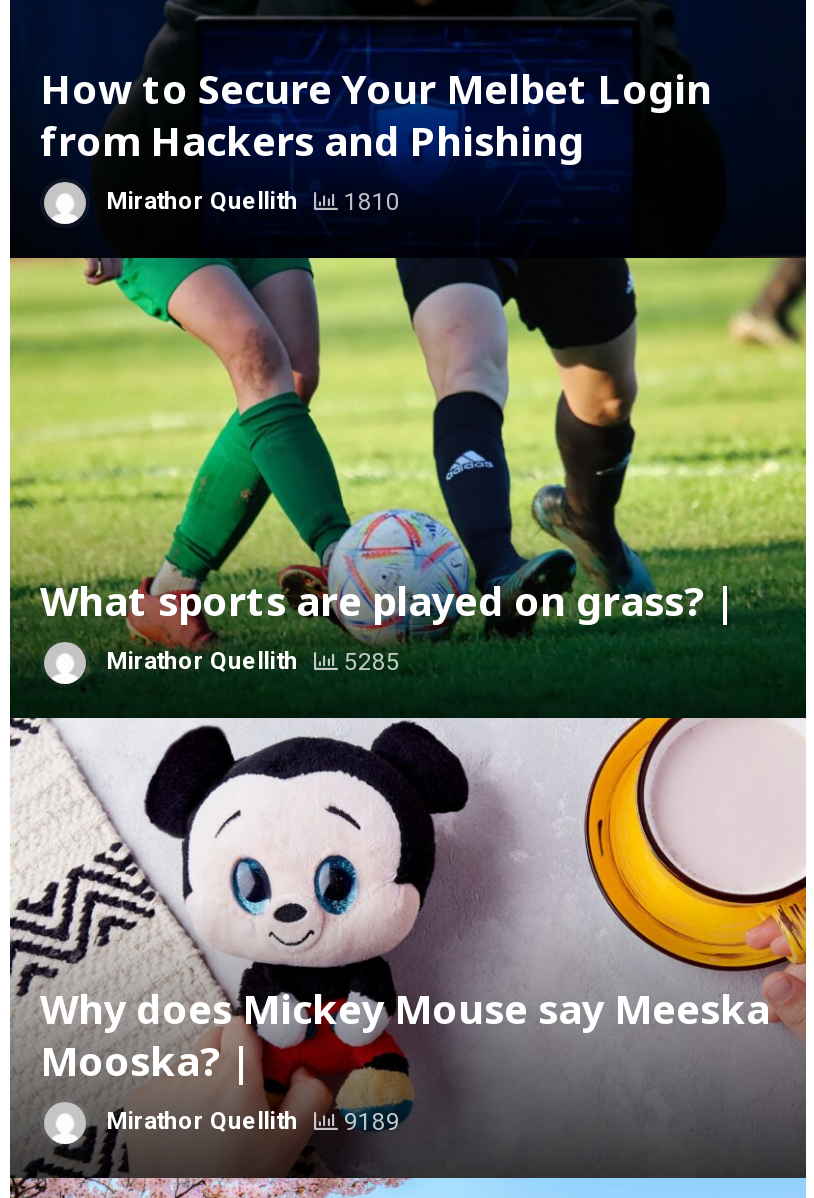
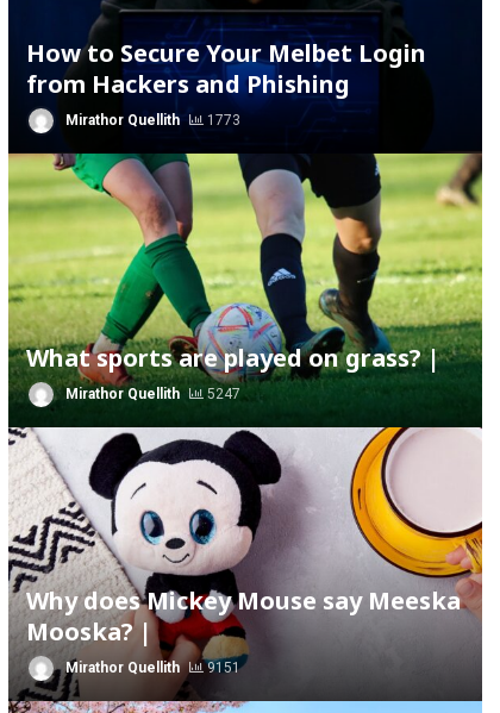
- Mirathor Quellith 1810
+ Mirathor Quellith 1773

- Mirathor Quellith 5285
+ Mirathor Quellith 5247

- Mirathor Quellith 9189
+ Mirathor Quellith 9151
